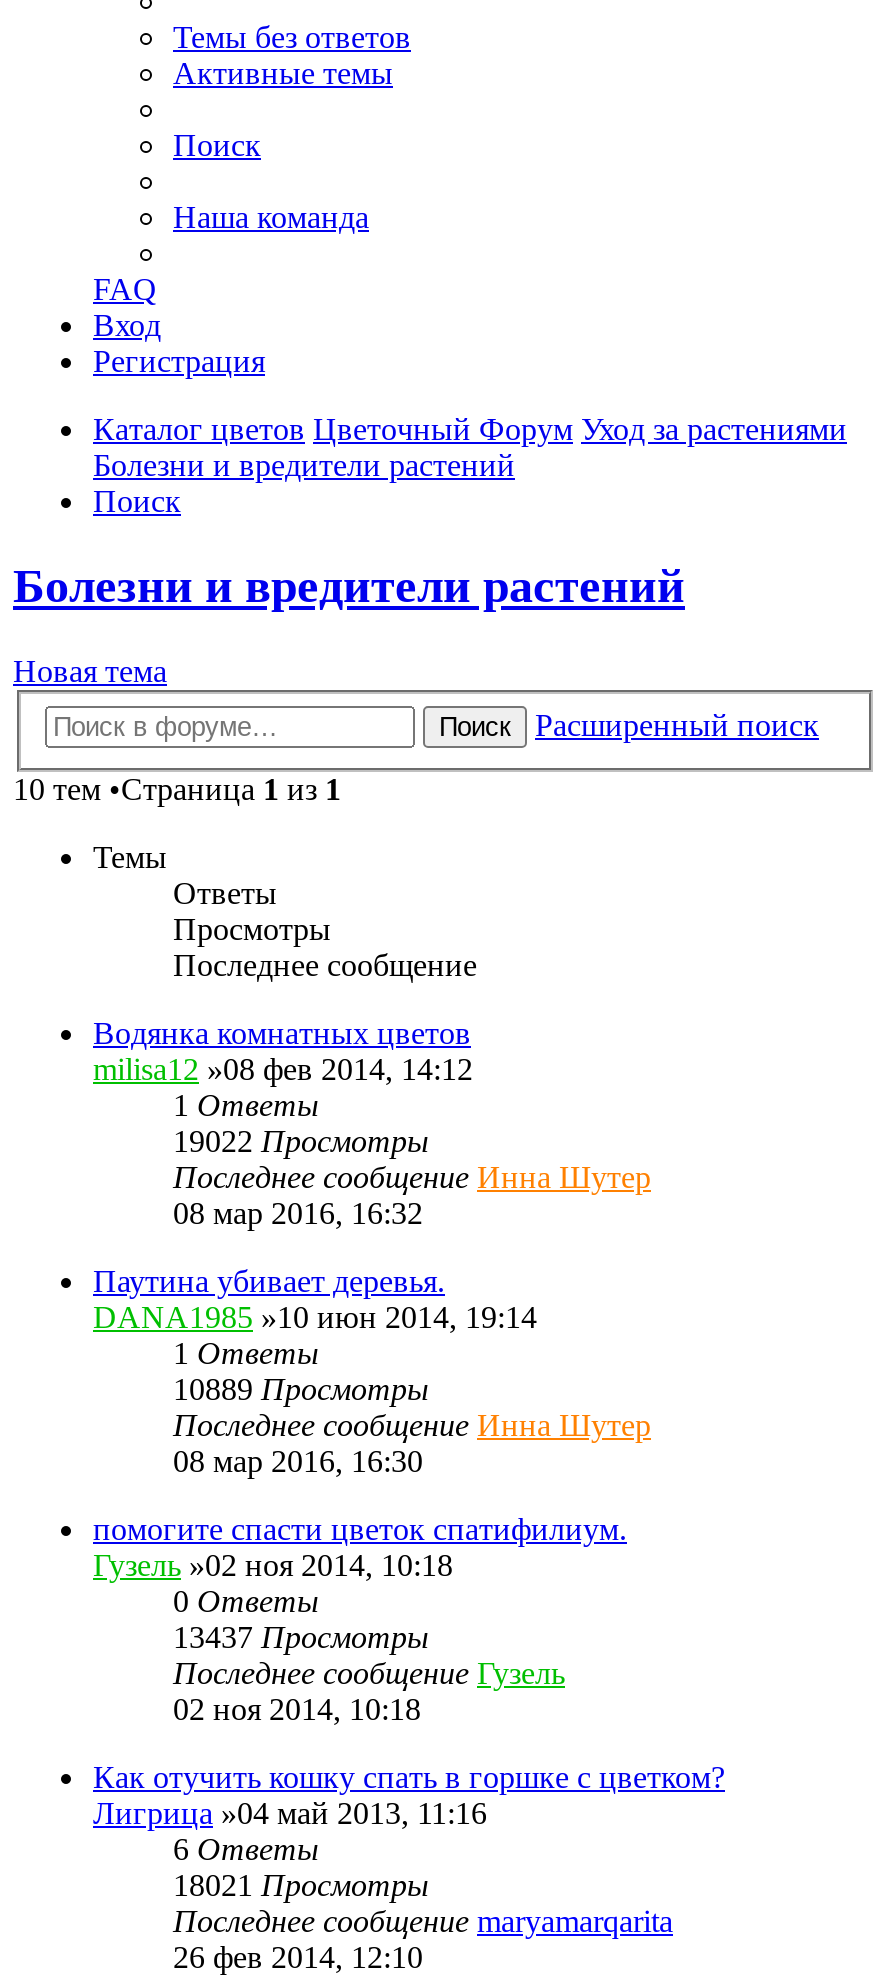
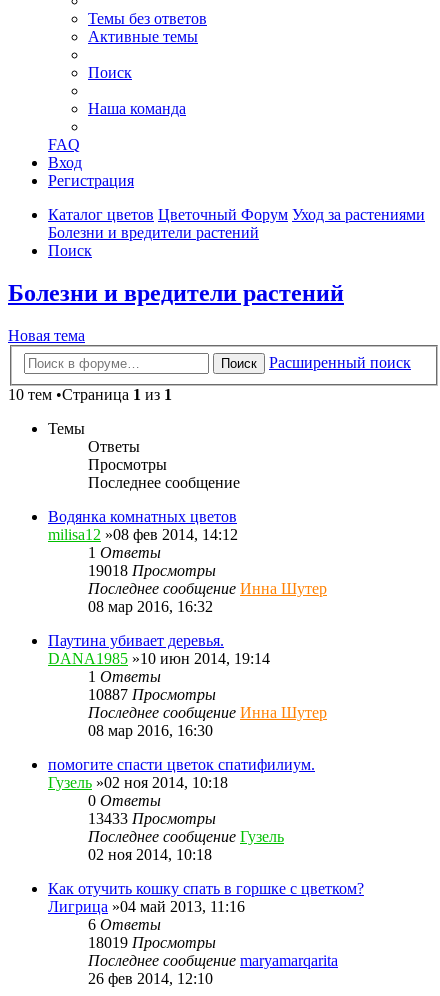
- 19022 Просмотры
+ 19018 Просмотры

- 10889 Просмотры
+ 10887 Просмотры

- 13437 Просмотры
+ 13433 Просмотры

- 18021 Просмотры
+ 18019 Просмотры
